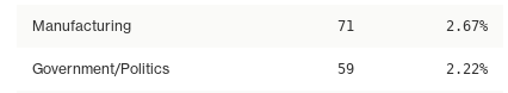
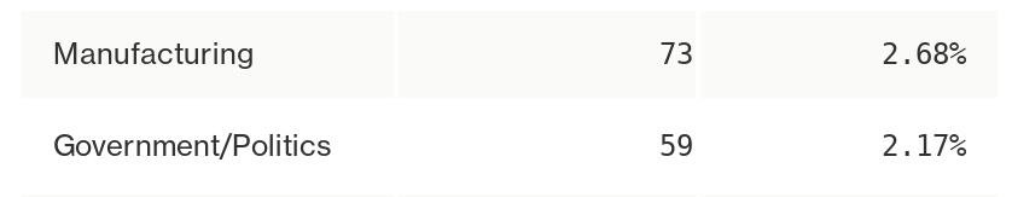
- 71
+ 73

- 2.67%
+ 2.68%

- 2.22%
+ 2.17%
